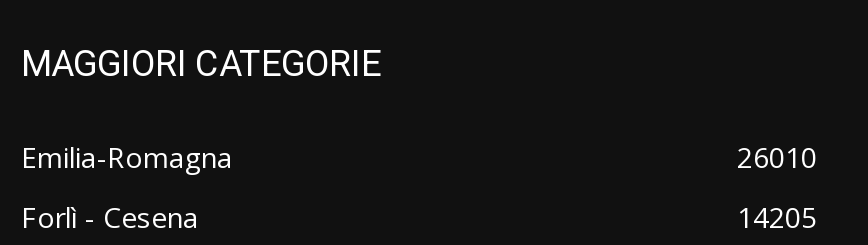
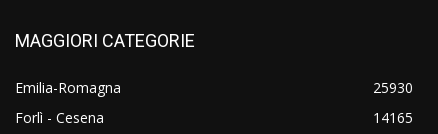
- 26010
+ 25930

- 14205
+ 14165
